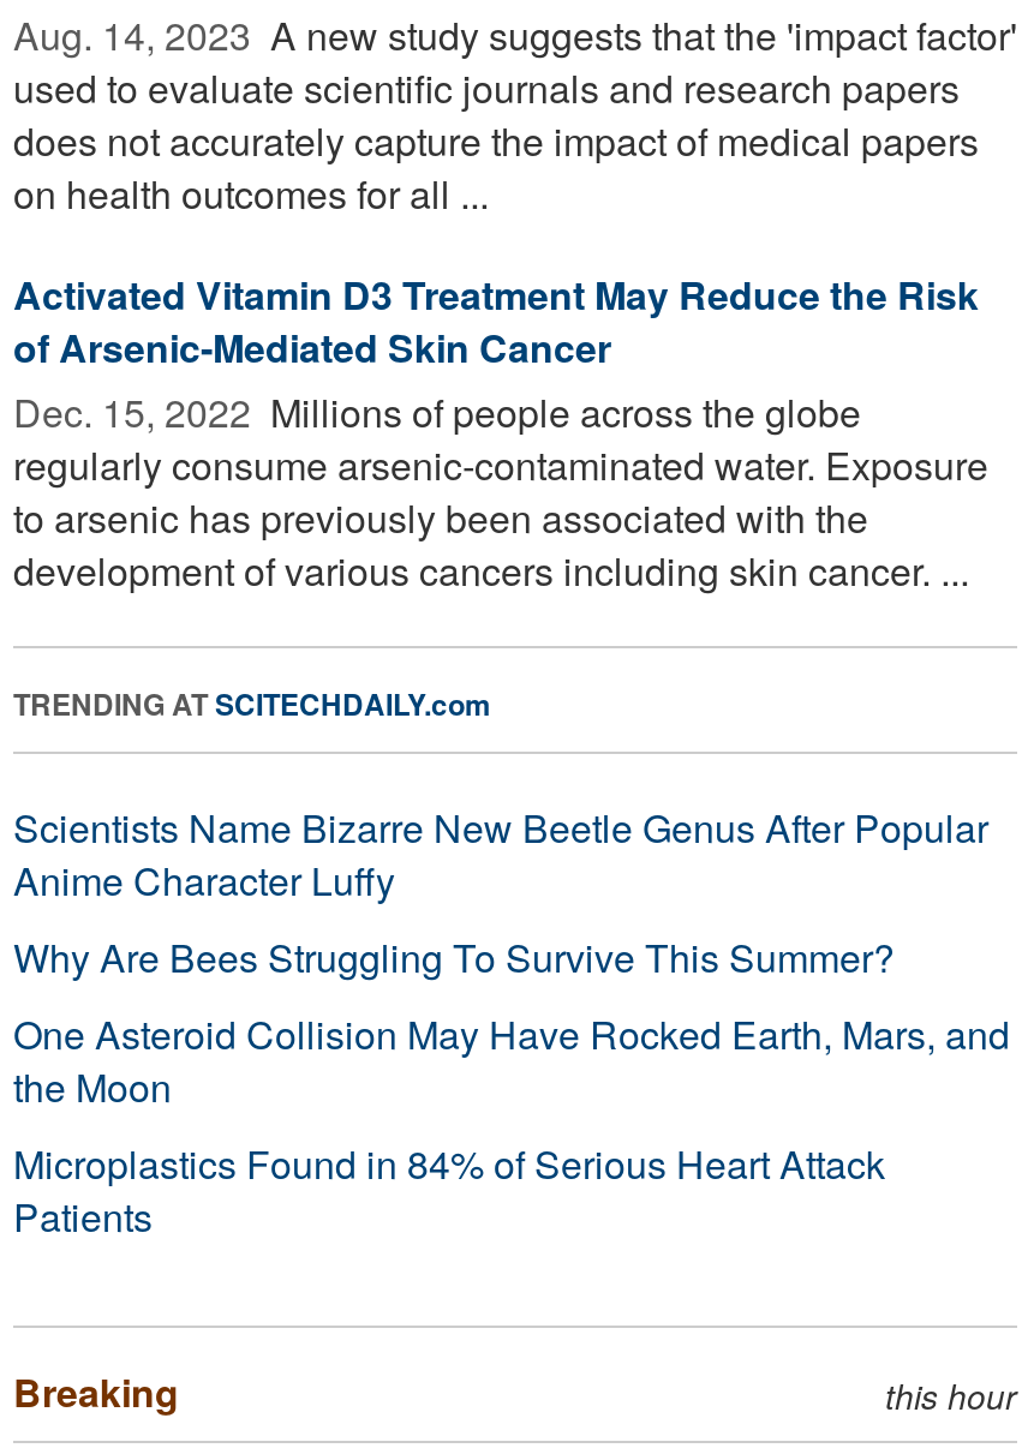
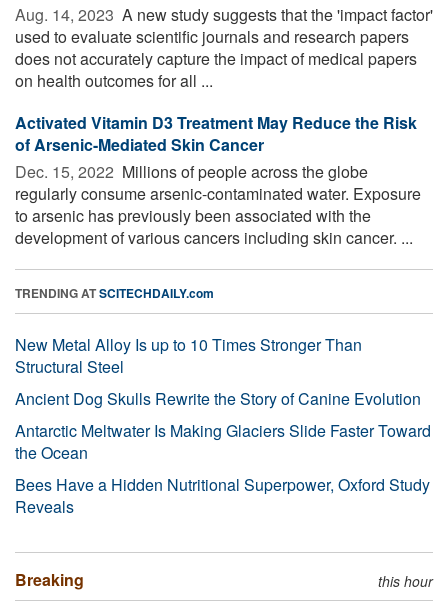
- Scientists Name Bizarre New Beetle Genus After Popular
- Anime Character Luffy
- Why Are Bees Struggling To Survive This Summer?
- One Asteroid Collision May Have Rocked Earth, Mars, and
- the Moon
- Microplastics Found in 84% of Serious Heart Attack
- Patients
+ New Metal Alloy Is up to 10 Times Stronger Than
+ Structural Steel
+ Ancient Dog Skulls Rewrite the Story of Canine Evolution
+ Antarctic Meltwater Is Making Glaciers Slide Faster Toward
+ the Ocean
+ Bees Have a Hidden Nutritional Superpower, Oxford Study
+ Reveals
